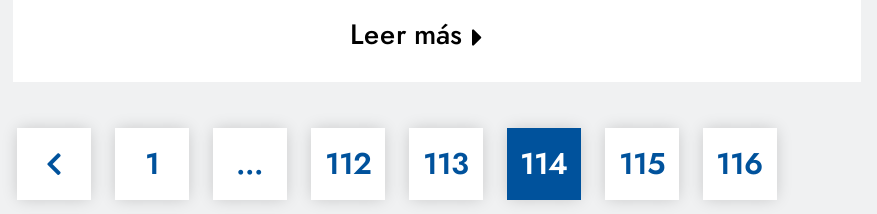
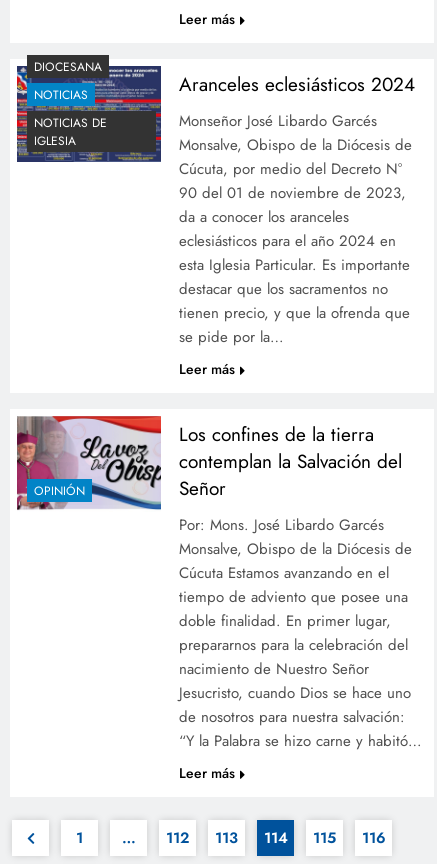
+ [image]
+ DIOCESANA
+ NOTICIAS
+ NOTICIAS DE
+ IGLESIA

+ [image]
+ OPINIÓN

+ Aranceles eclesiásticos 2024
+ Monseñor José Libardo Garcés
+ Monsalve, Obispo de la Diócesis de
+ Cúcuta, por medio del Decreto N°
+ 90 del 01 de noviembre de 2023,
+ da a conocer los aranceles
+ eclesiásticos para el año 2024 en
+ esta Iglesia Particular. Es importante
+ destacar que los sacramentos no
+ tienen precio, y que la ofrenda que
+ se pide por la…
+ Leer más

+ Los confines de la tierra
+ contemplan la Salvación del
+ Señor
+ Por: Mons. José Libardo Garcés
+ Monsalve, Obispo de la Diócesis de
+ Cúcuta Estamos avanzando en el
+ tiempo de adviento que posee una
+ doble finalidad. En primer lugar,
+ prepararnos para la celebración del
+ nacimiento de Nuestro Señor
+ Jesucristo, cuando Dios se hace uno
+ de nosotros para nuestra salvación:
+ “Y la Palabra se hizo carne y habitó…
+ Leer más
